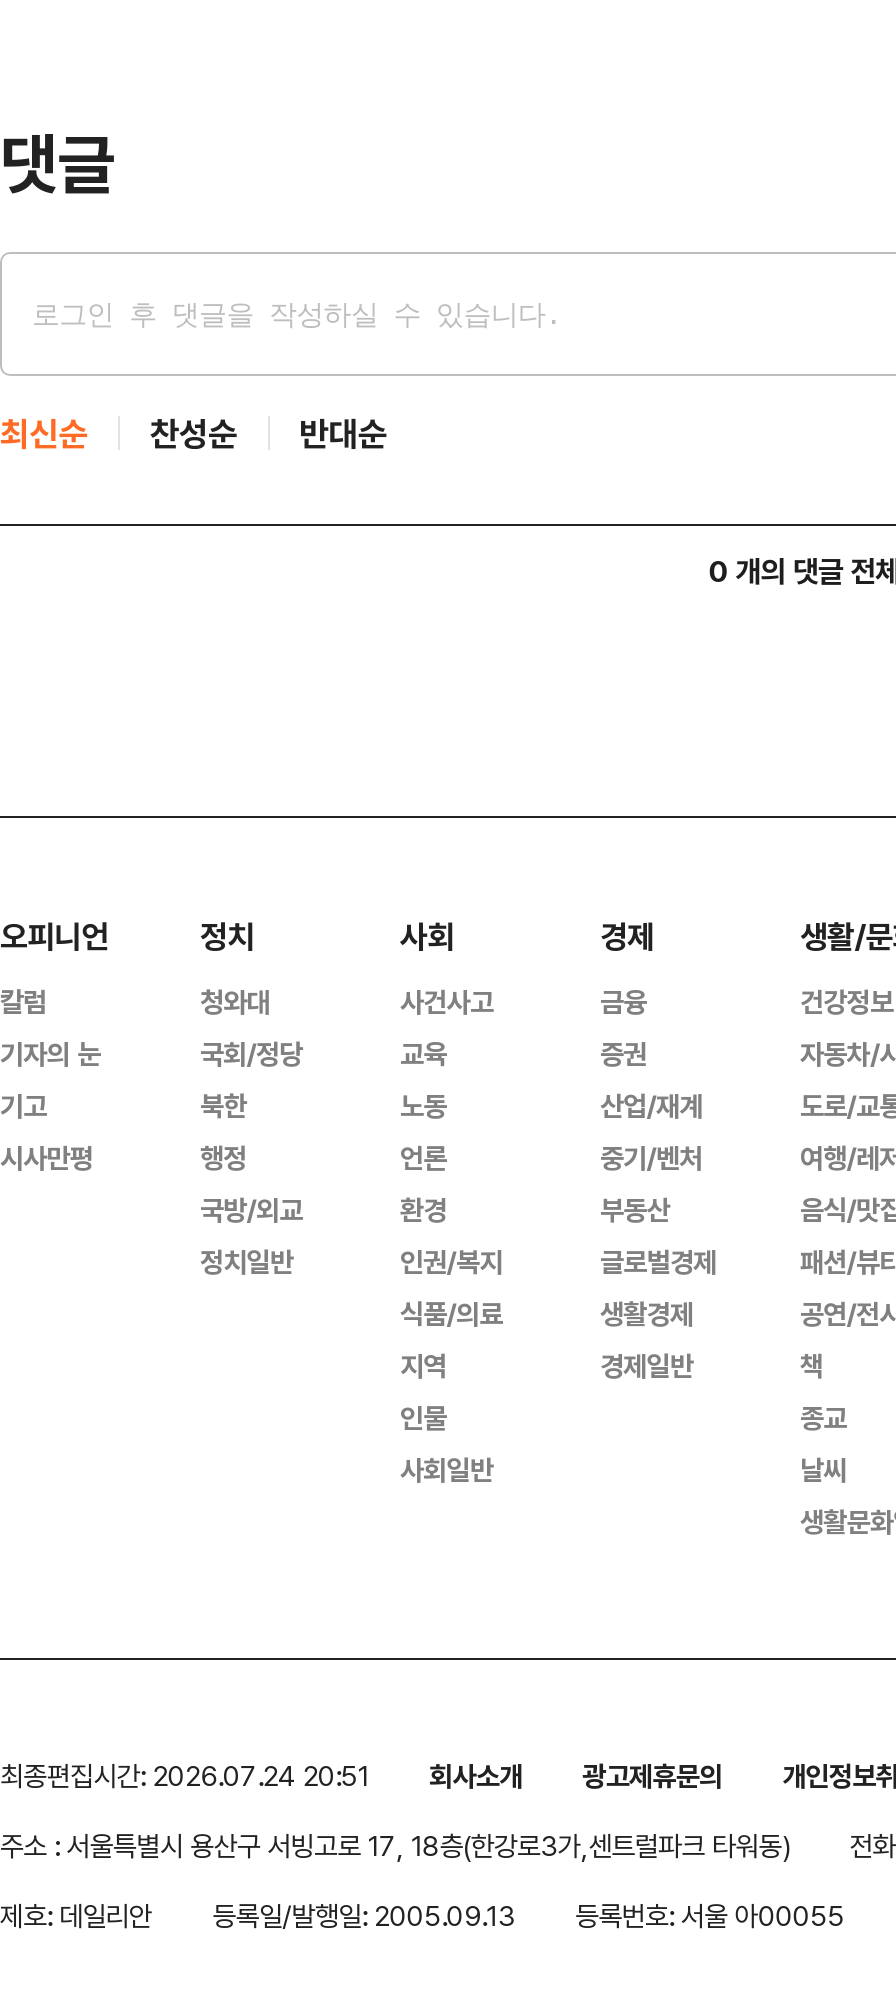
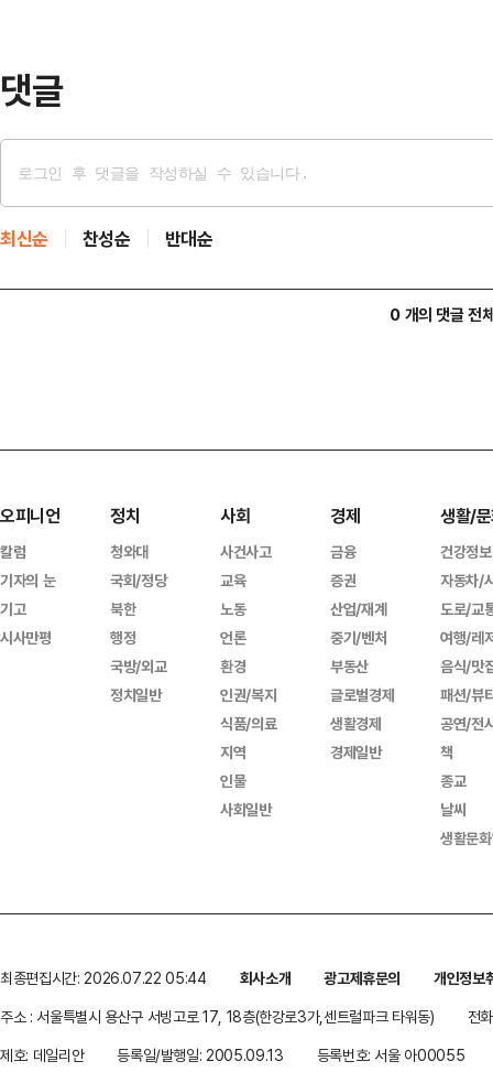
- 최종편집시간: 2026.07.24 20:51
+ 최종편집시간: 2026.07.22 05:44
